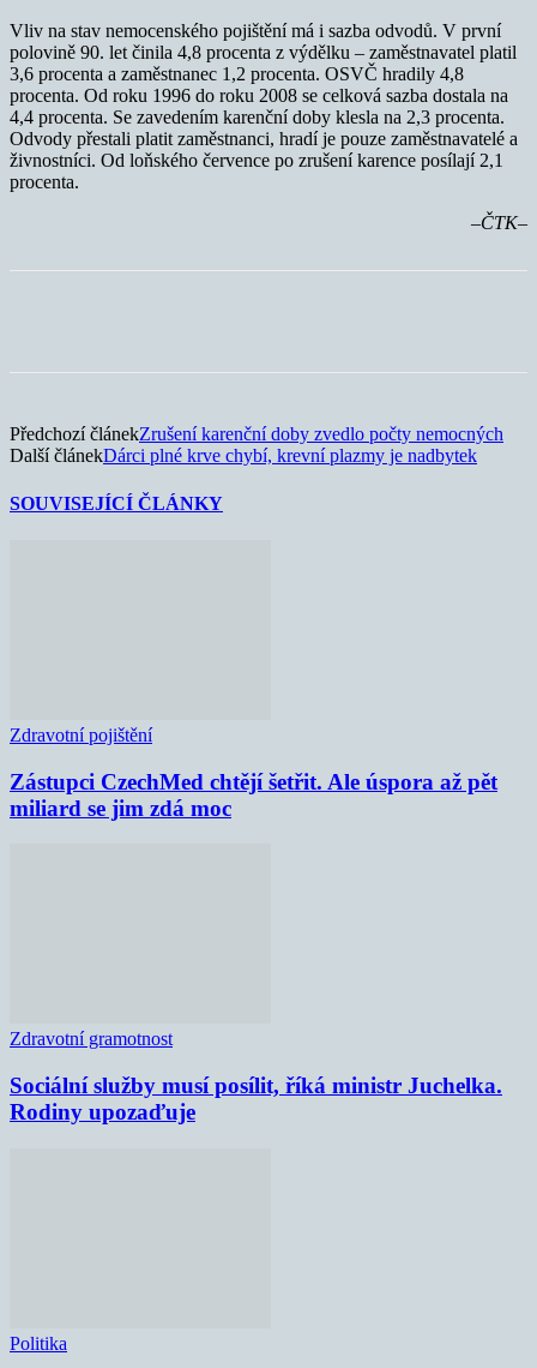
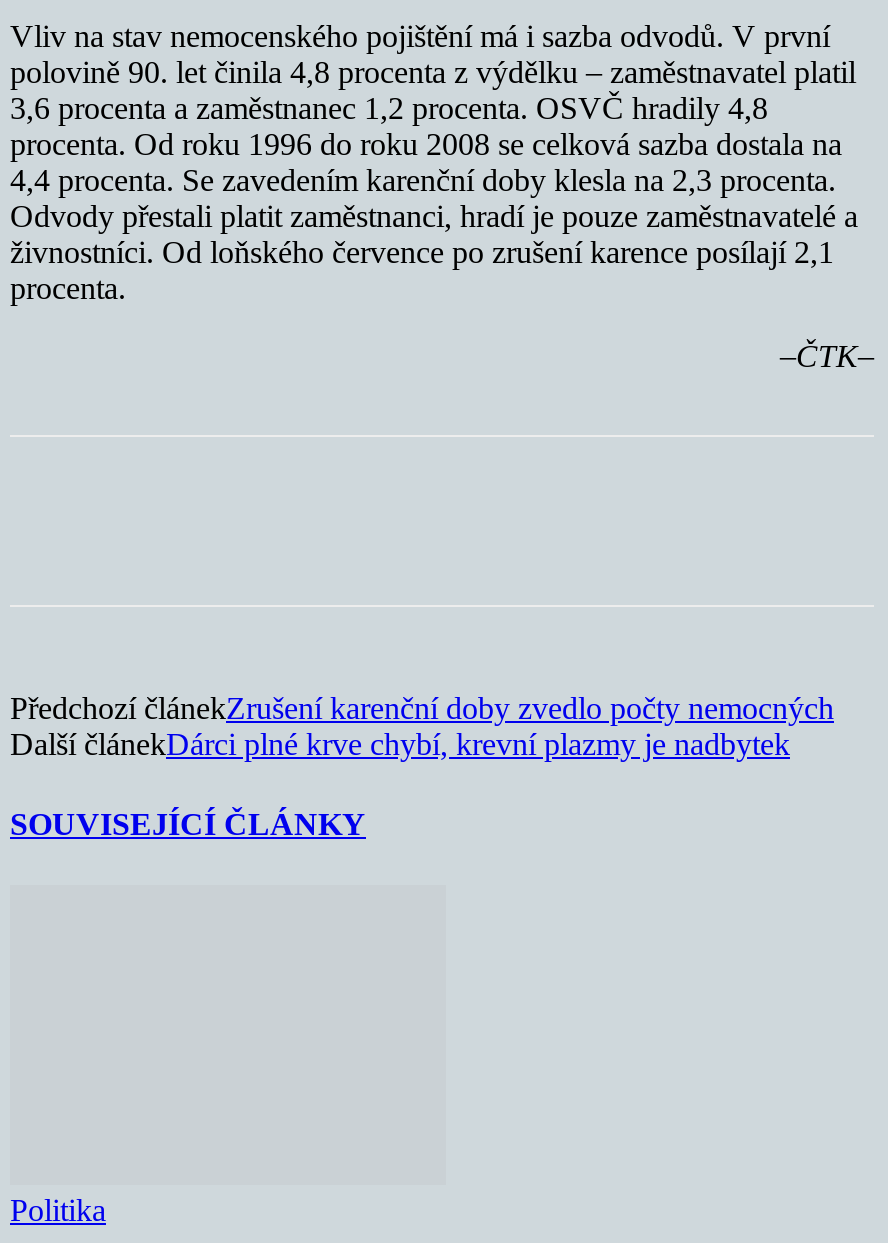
- Zdravotní pojištění
- Zástupci CzechMed chtějí šetřit. Ale úspora až pět
- miliard se jim zdá moc

- Zdravotní gramotnost
- Sociální služby musí posílit, říká ministr Juchelka.
- Rodiny upozaďuje
